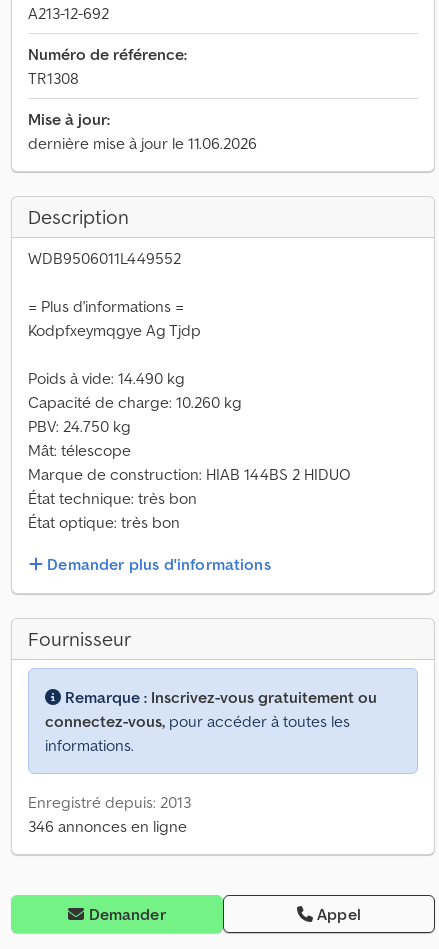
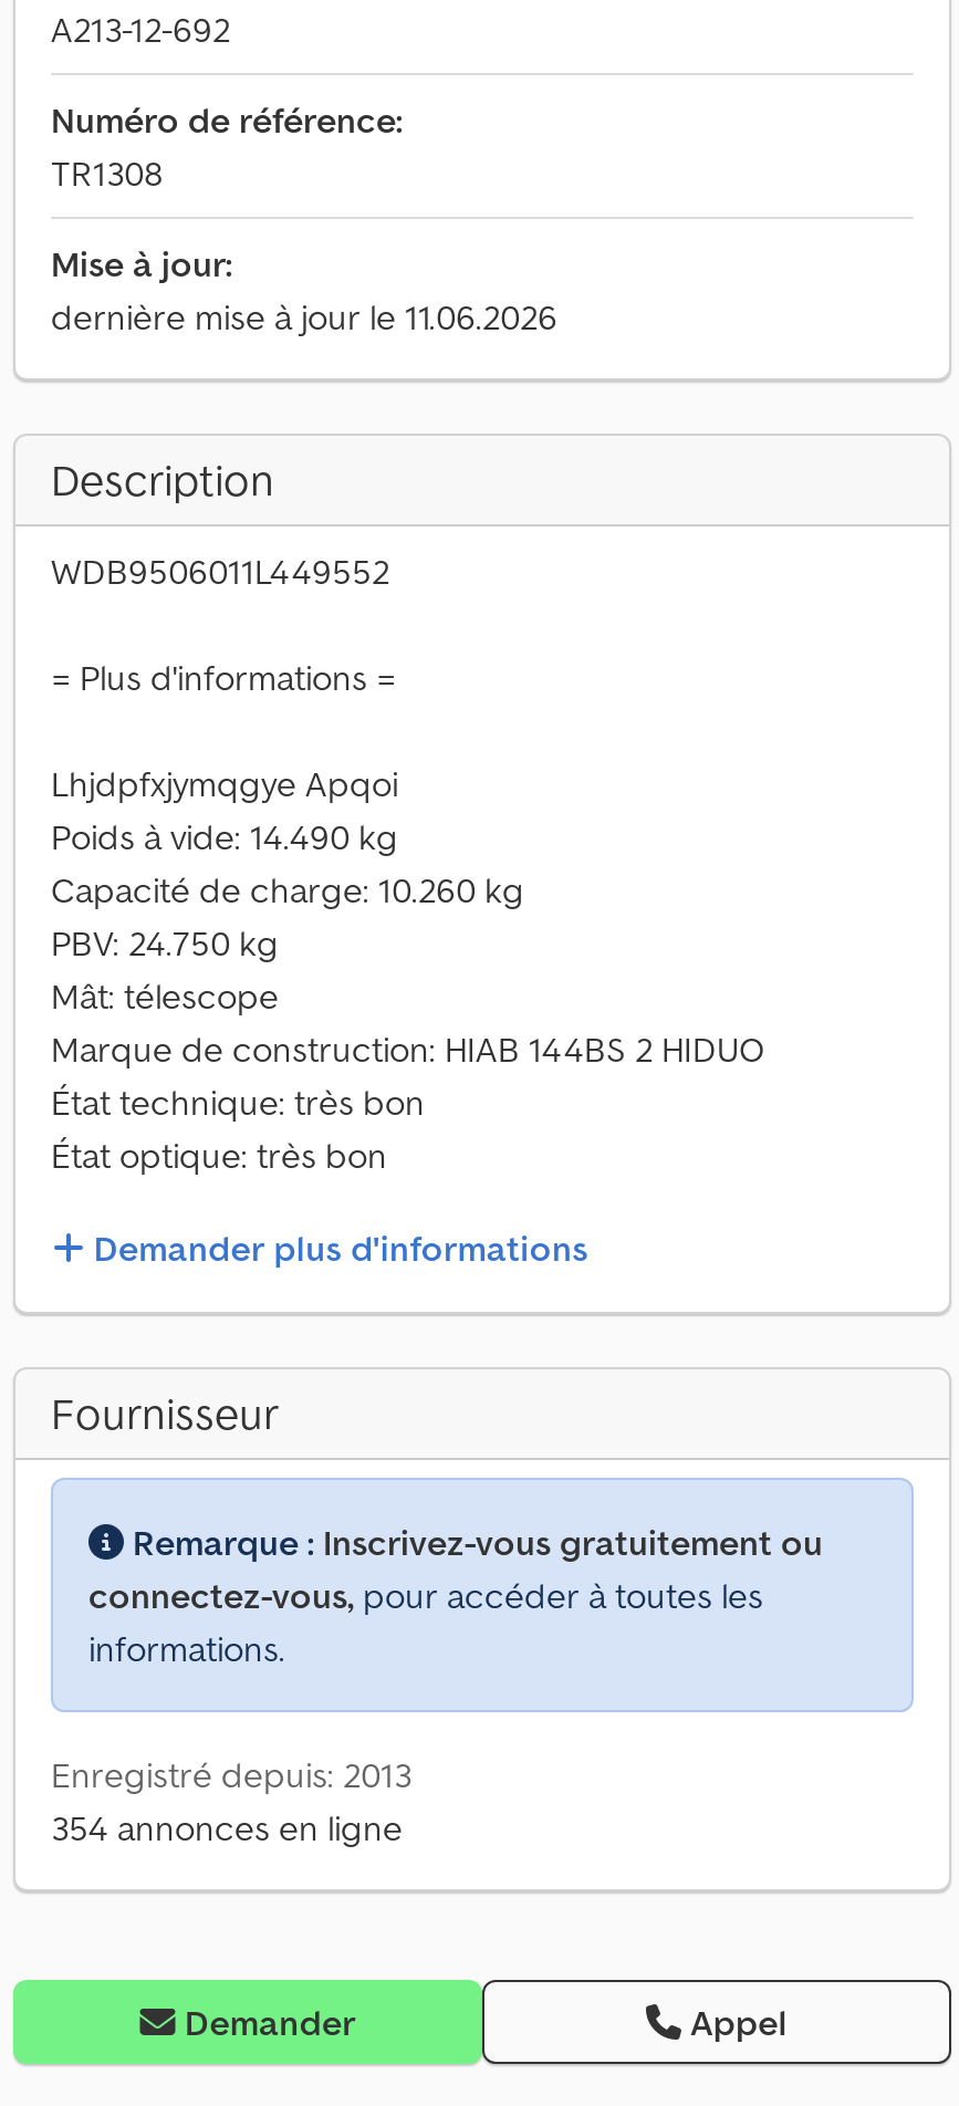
- Kodpfxeymqgye Ag Tjdp
+ Lhjdpfxjymqgye Apqoi

- 346 annonces en ligne
+ 354 annonces en ligne
